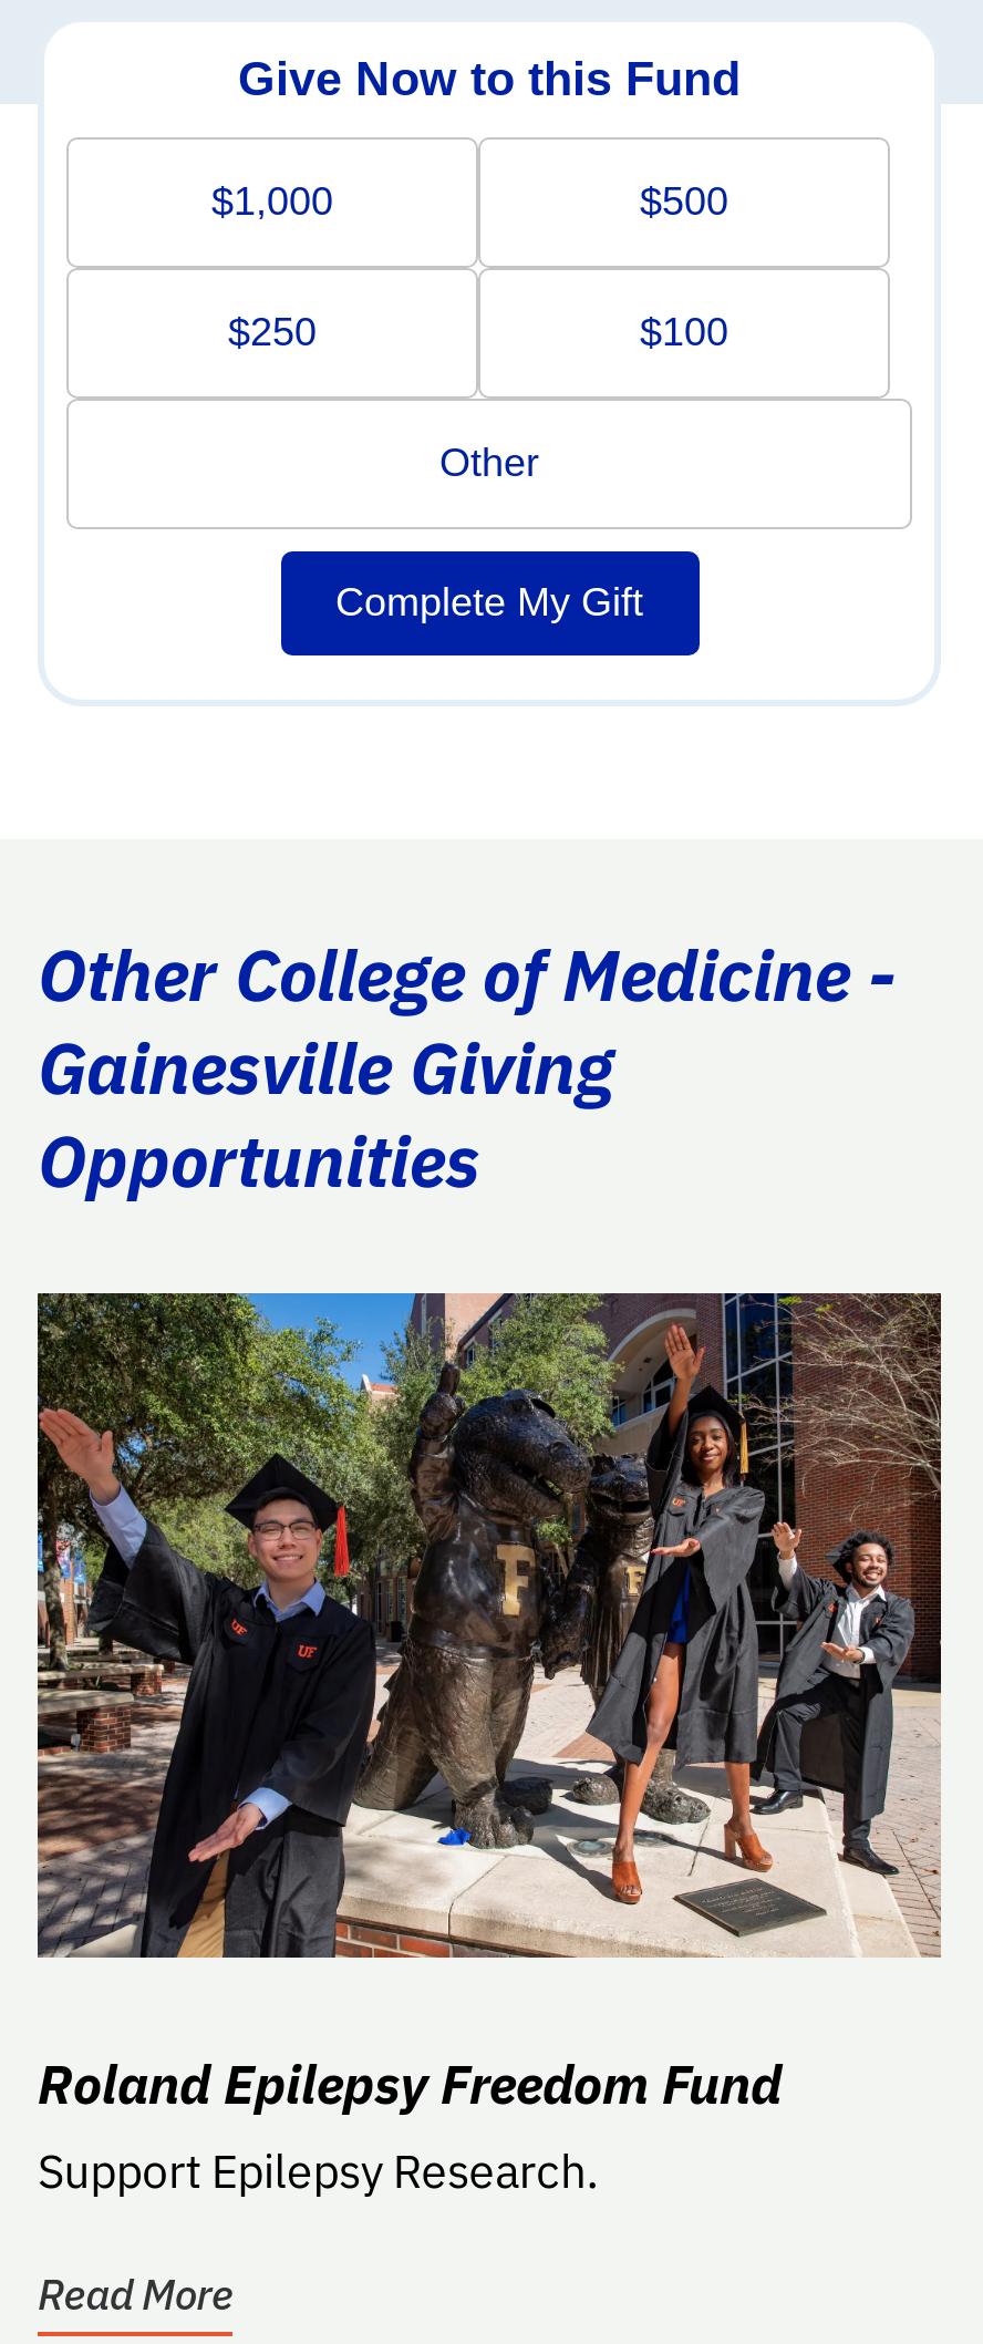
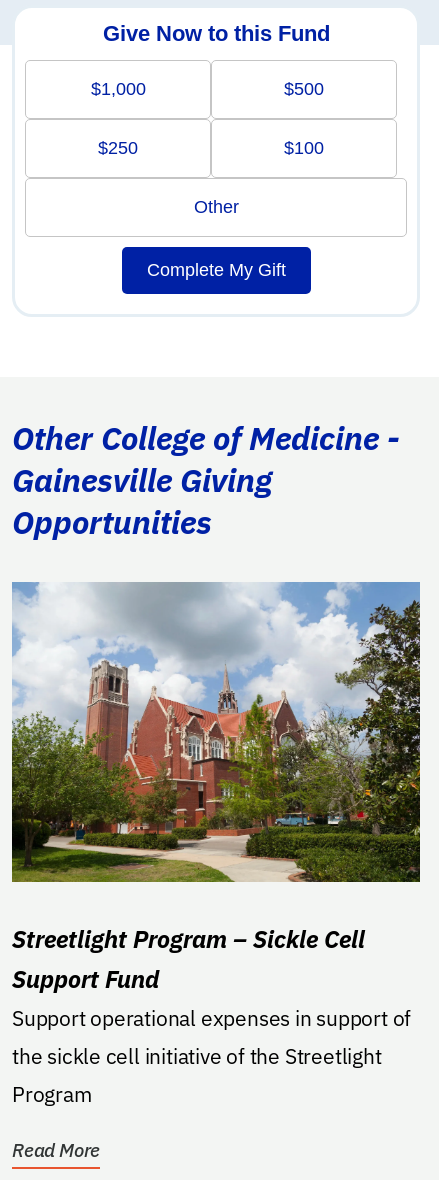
- [image]
+ [image]

- Roland Epilepsy Freedom Fund
- Support Epilepsy Research.
+ Streetlight Program – Sickle Cell
+ Support Fund
+ Support operational expenses in support of
+ the sickle cell initiative of the Streetlight
+ Program
